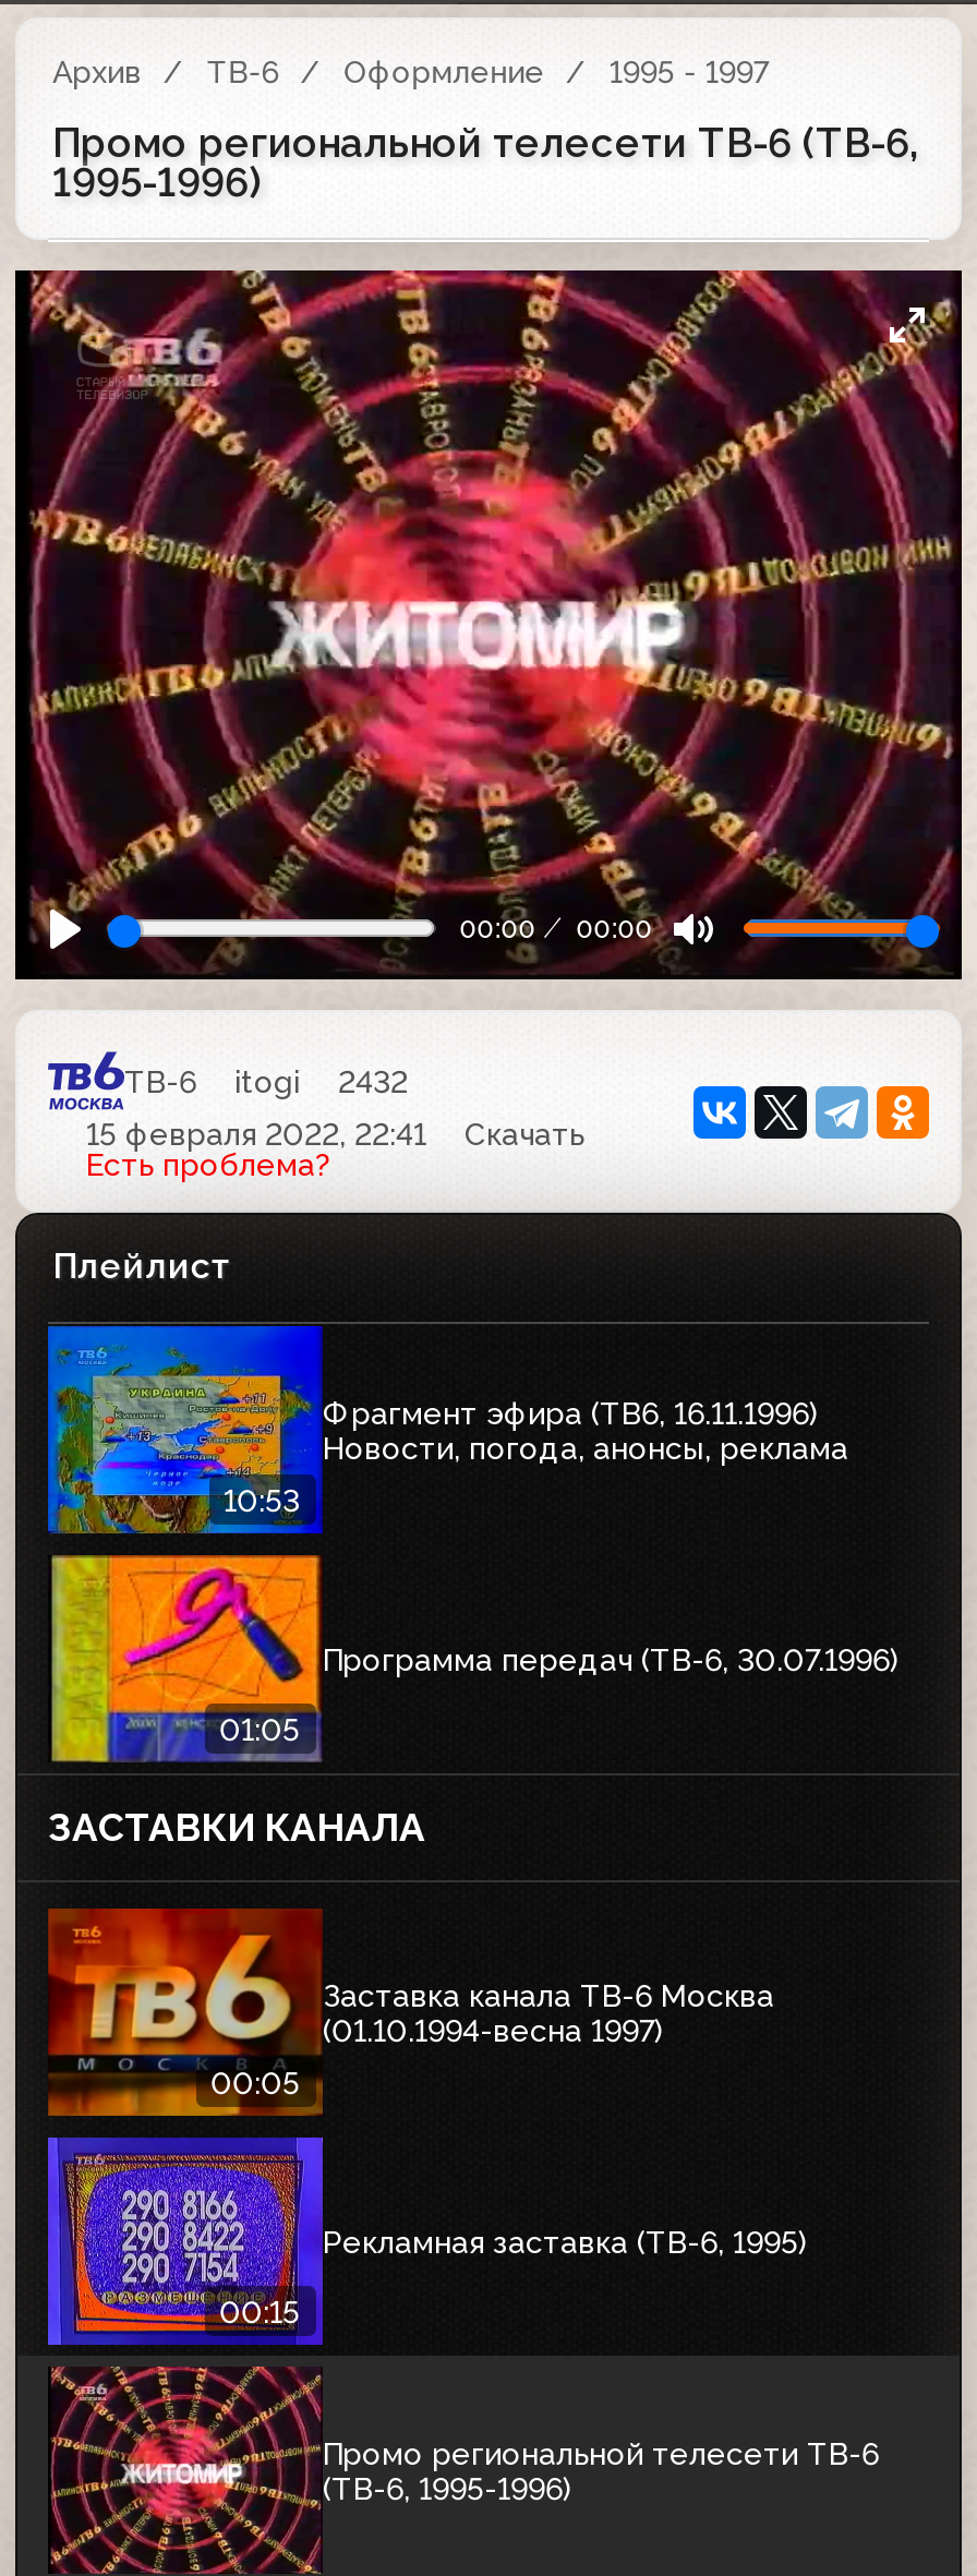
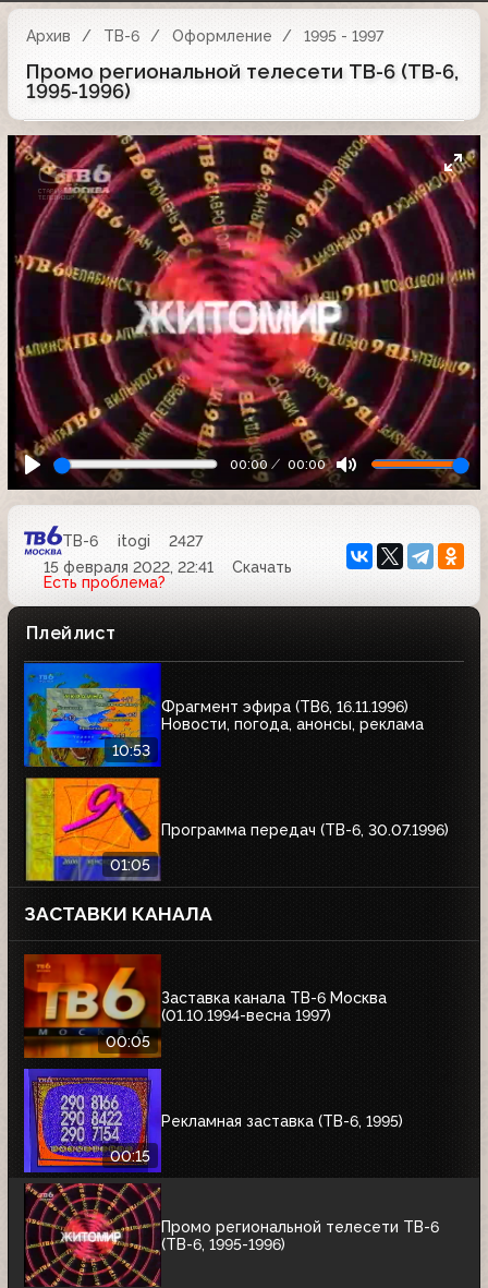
- ТВ-6 itogi 2432
+ ТВ-6 itogi 2427
